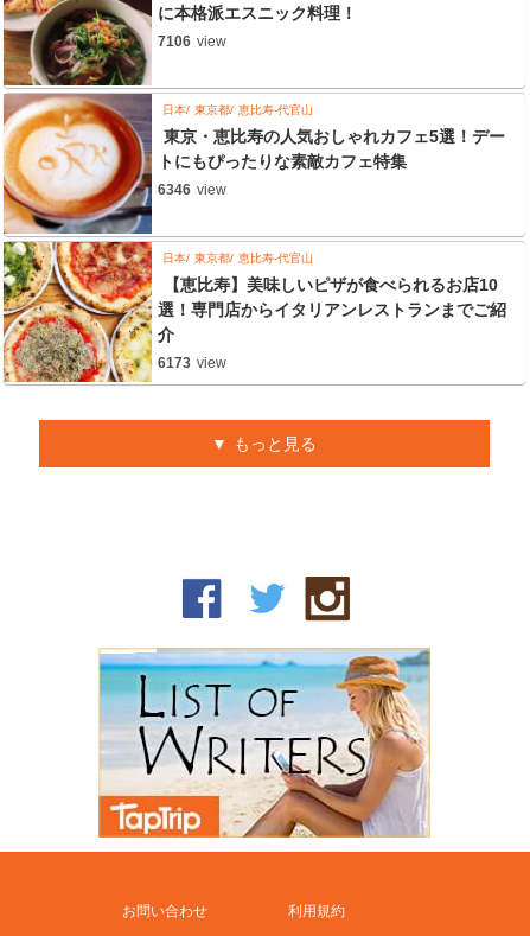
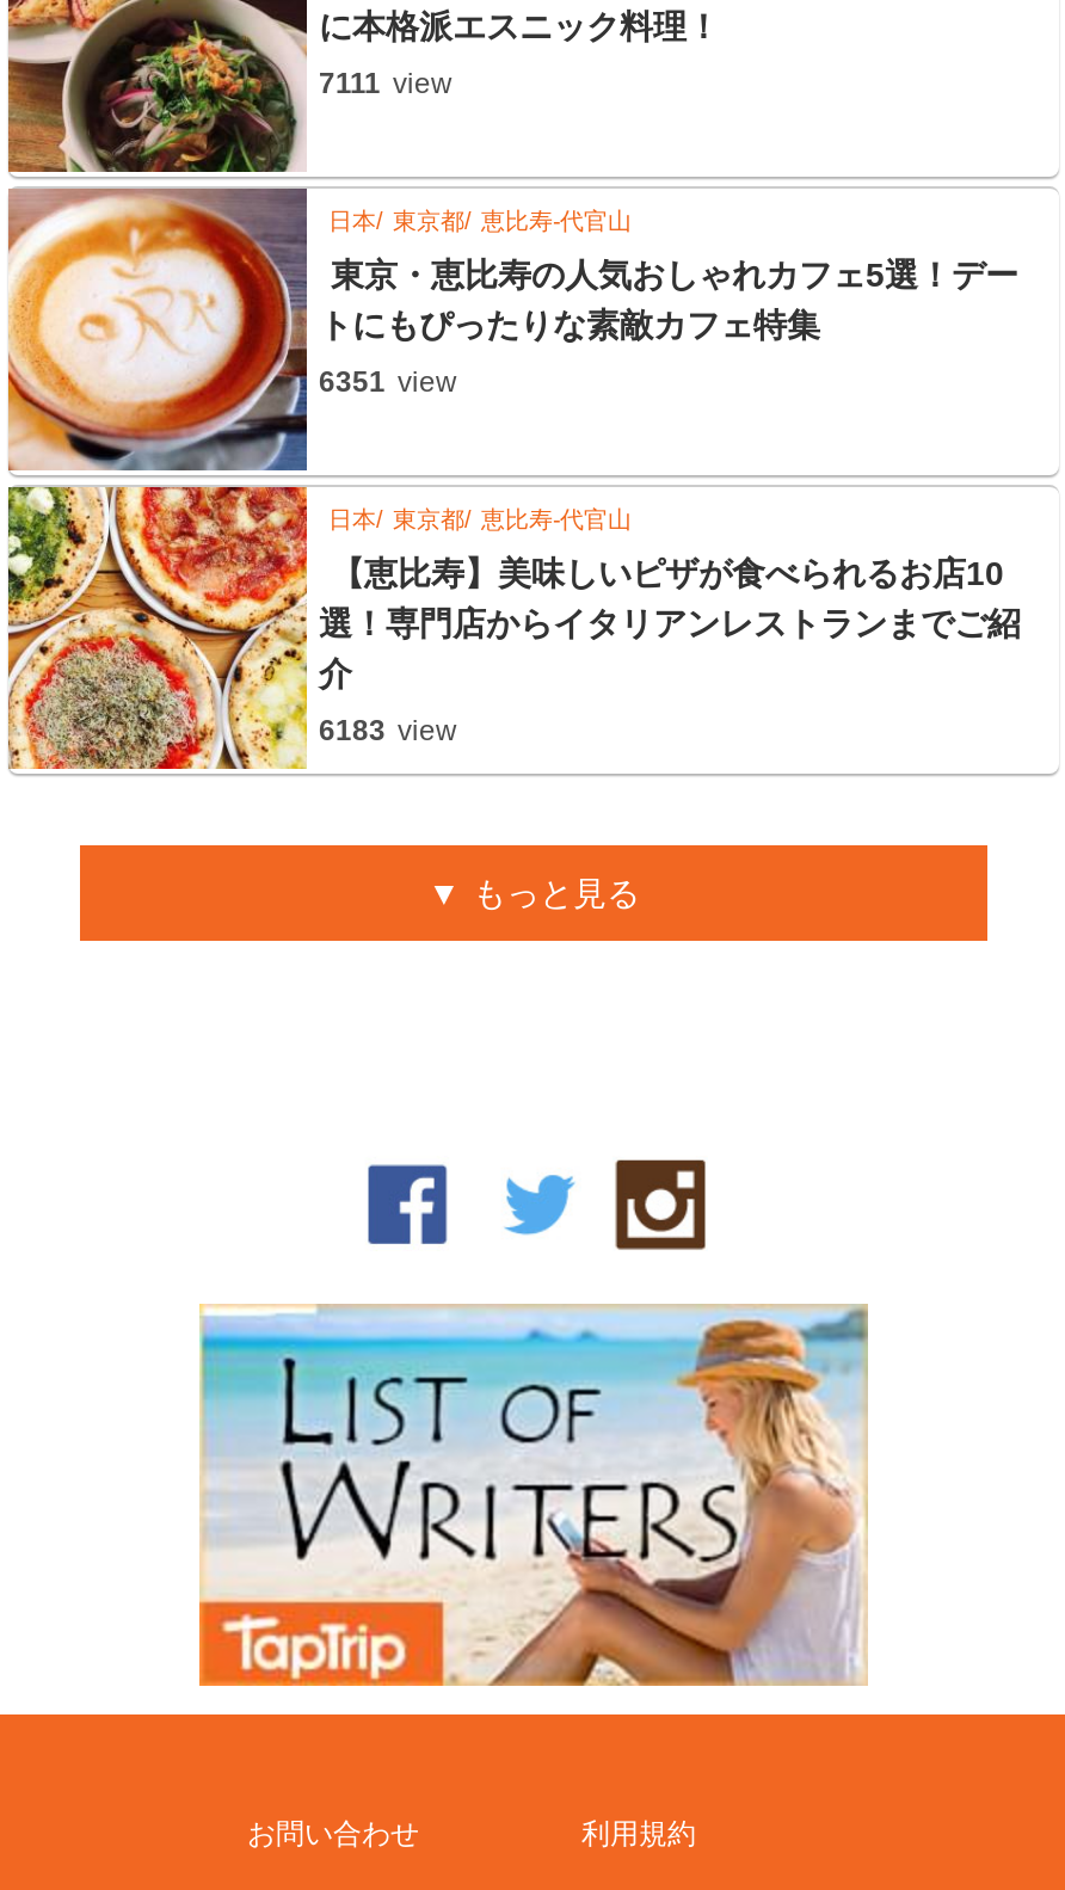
- 7106 view
+ 7111 view

- 6346 view
+ 6351 view

- 6173 view
+ 6183 view
